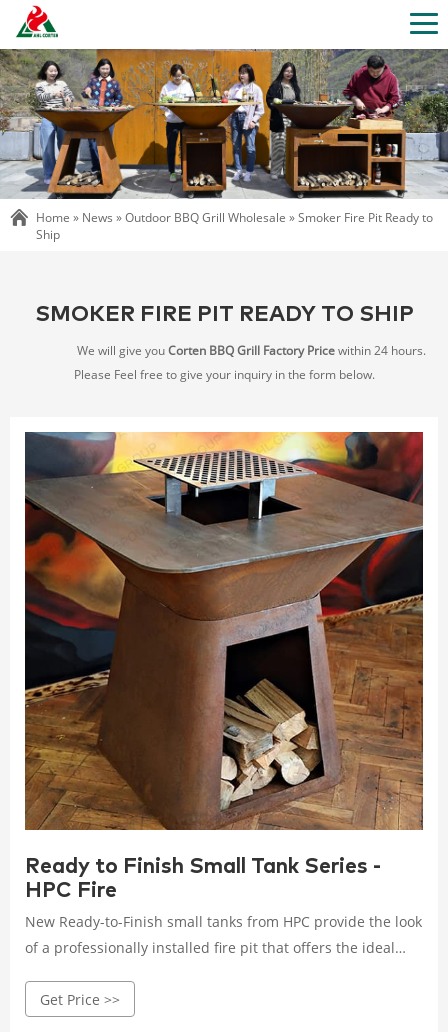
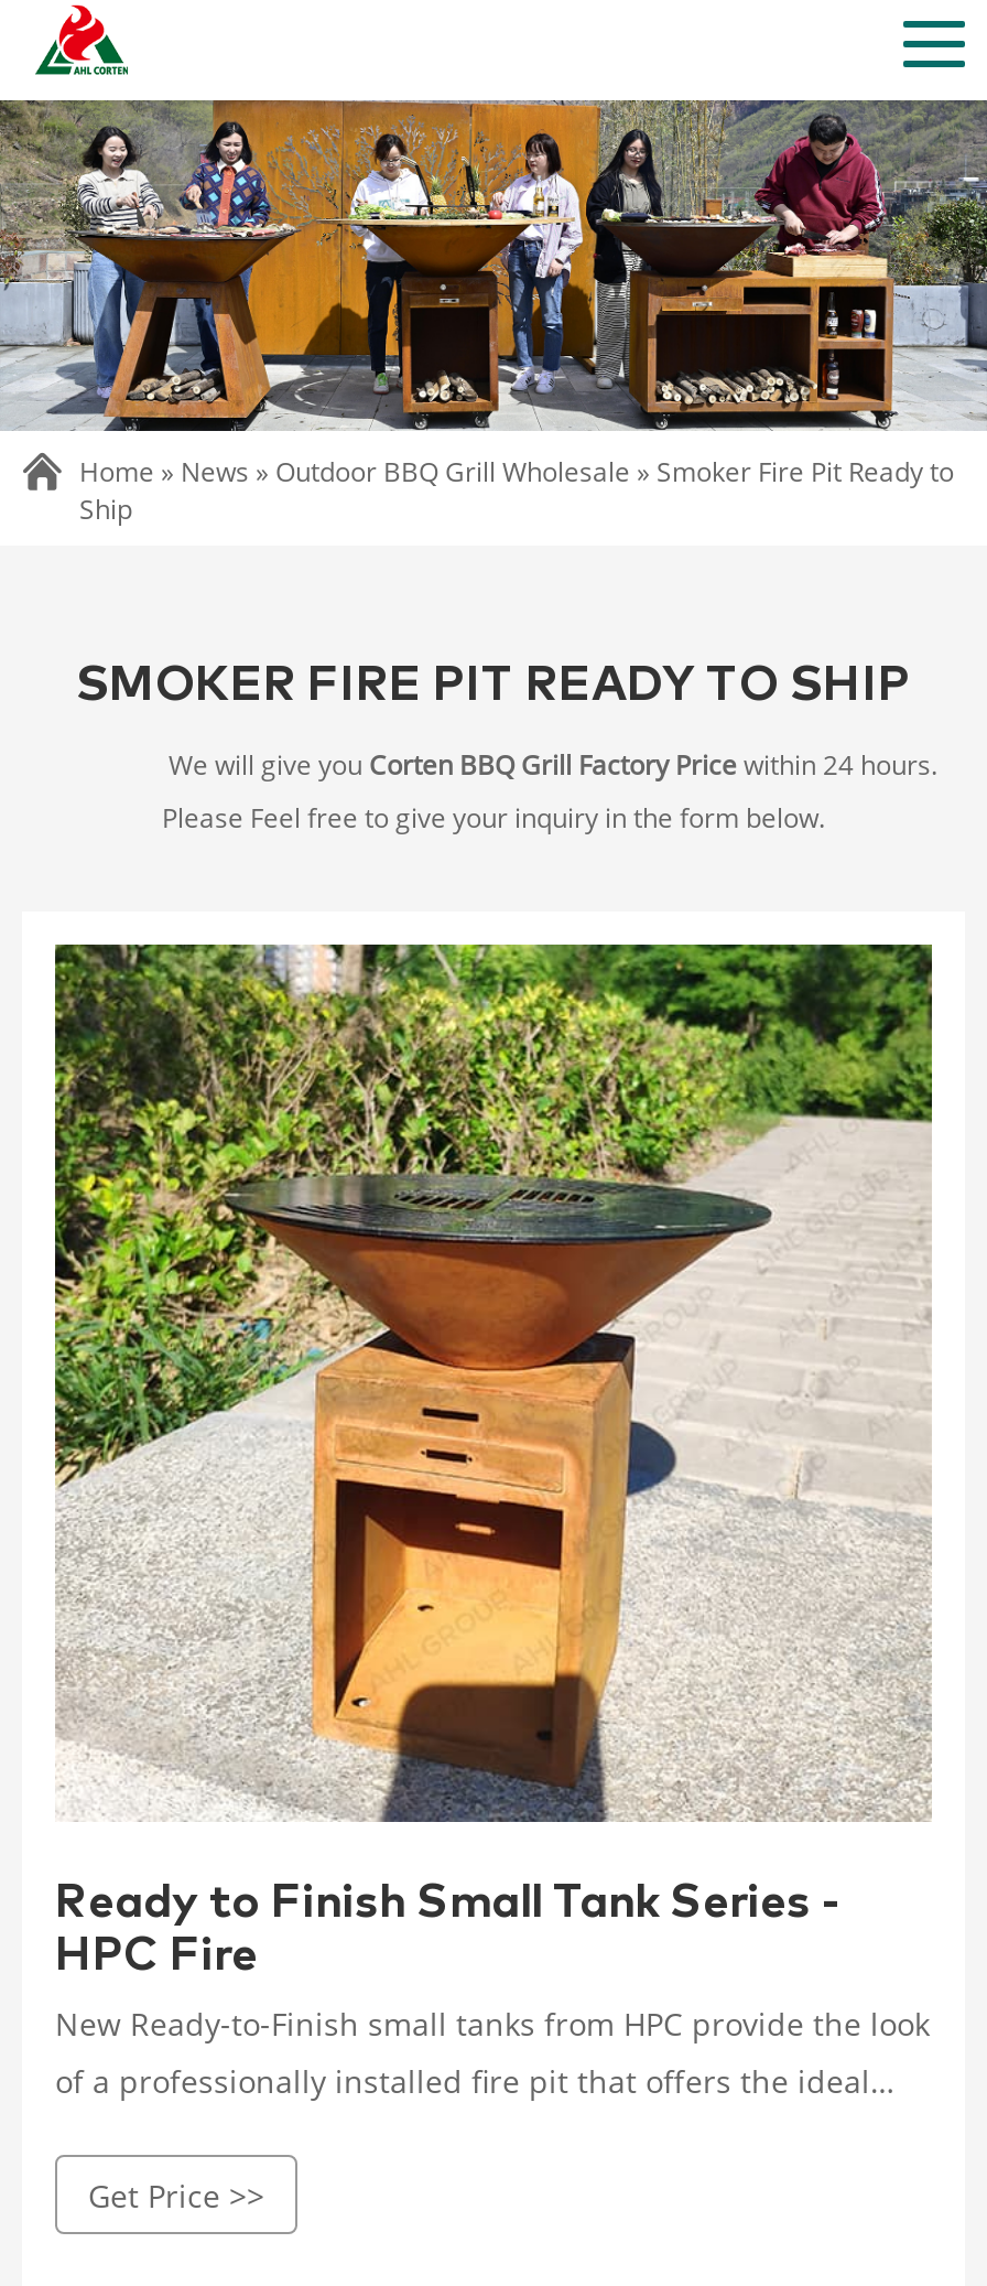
- [image]
+ [image]
